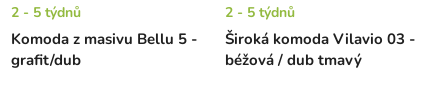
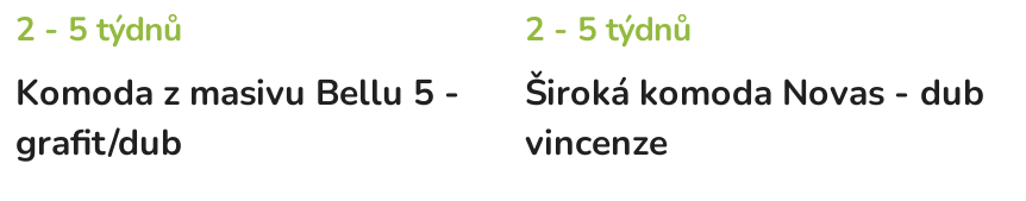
- Široká komoda Vilavio 03 -
- béžová / dub tmavý
+ Široká komoda Novas - dub
+ vincenze
